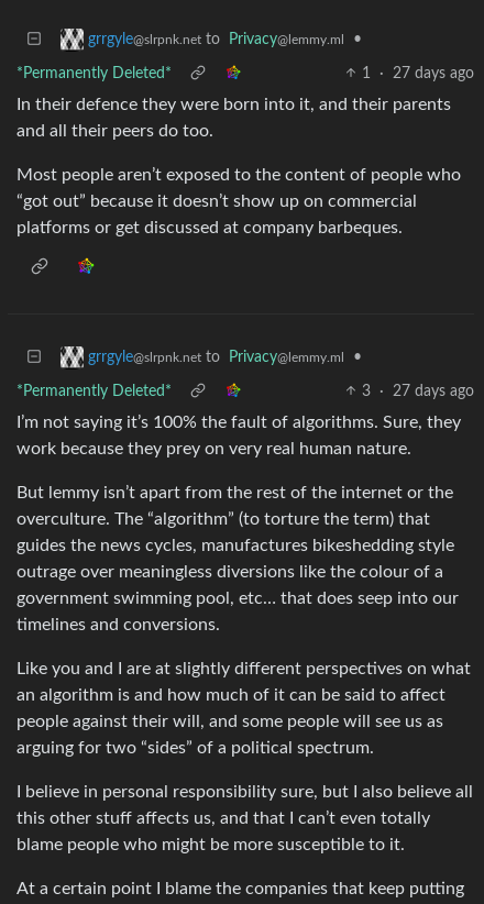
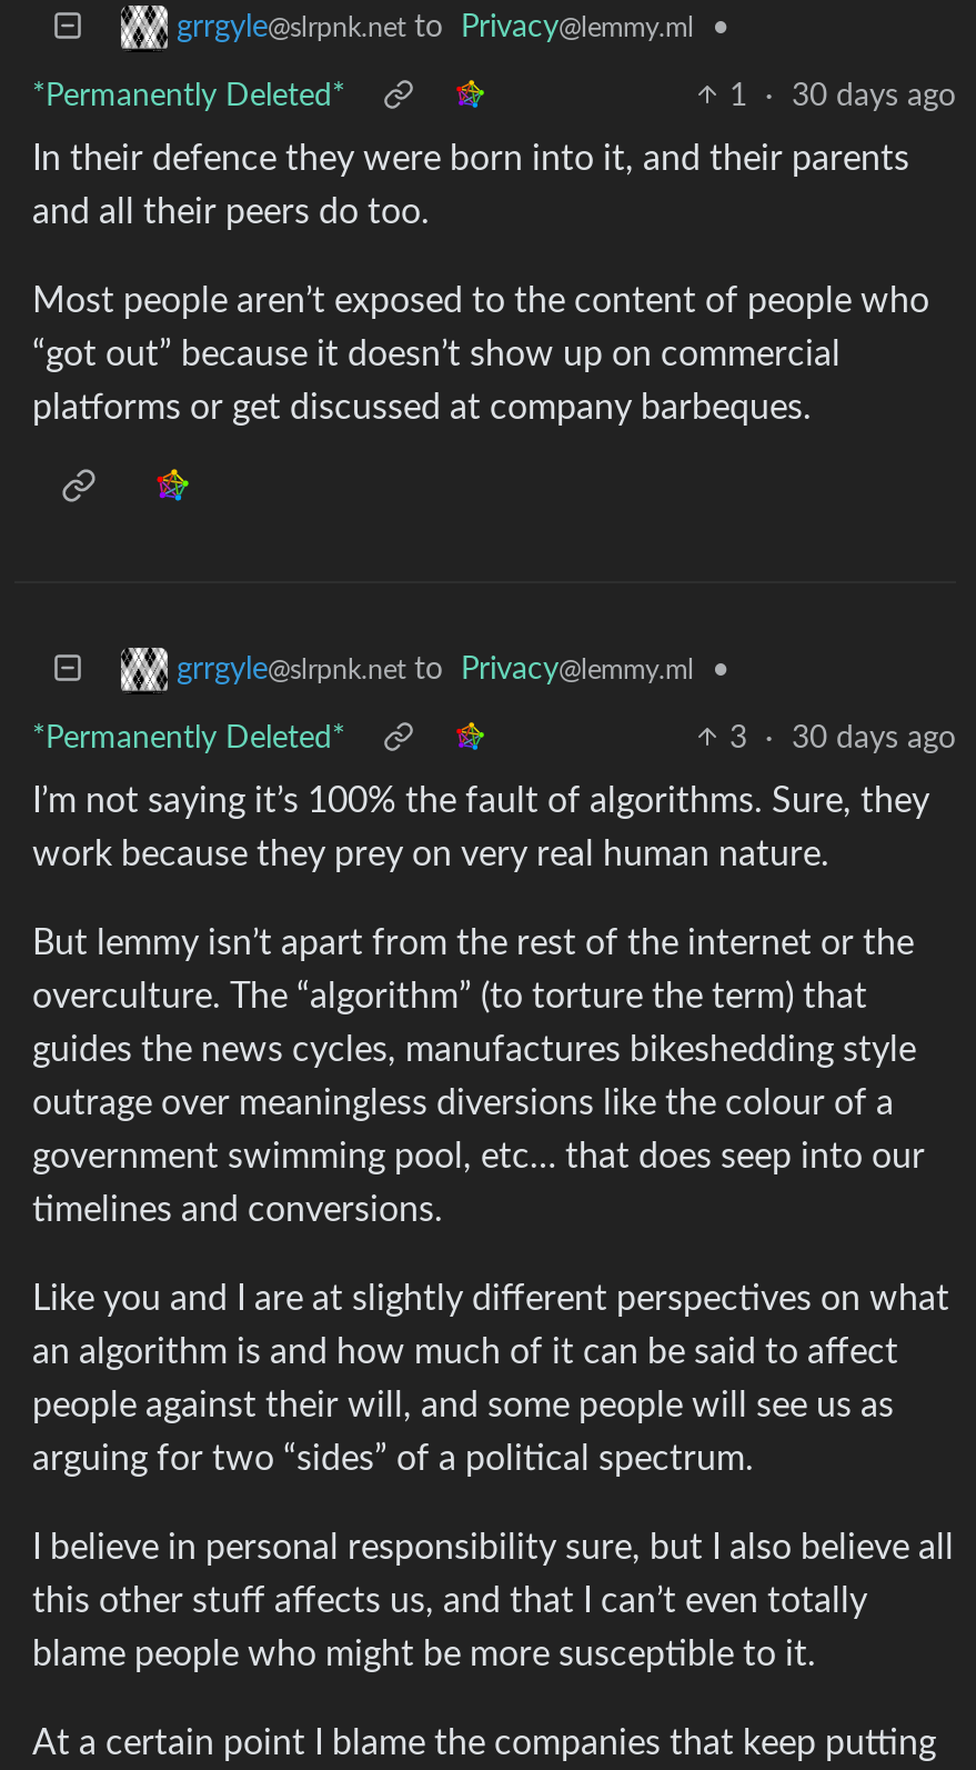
- 1 · 27 days ago
+ 1 · 30 days ago

- 3 · 27 days ago
+ 3 · 30 days ago
